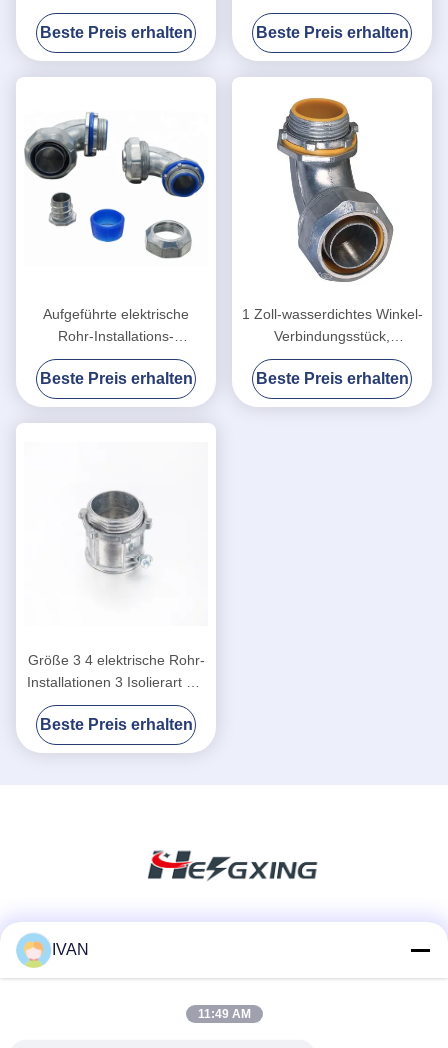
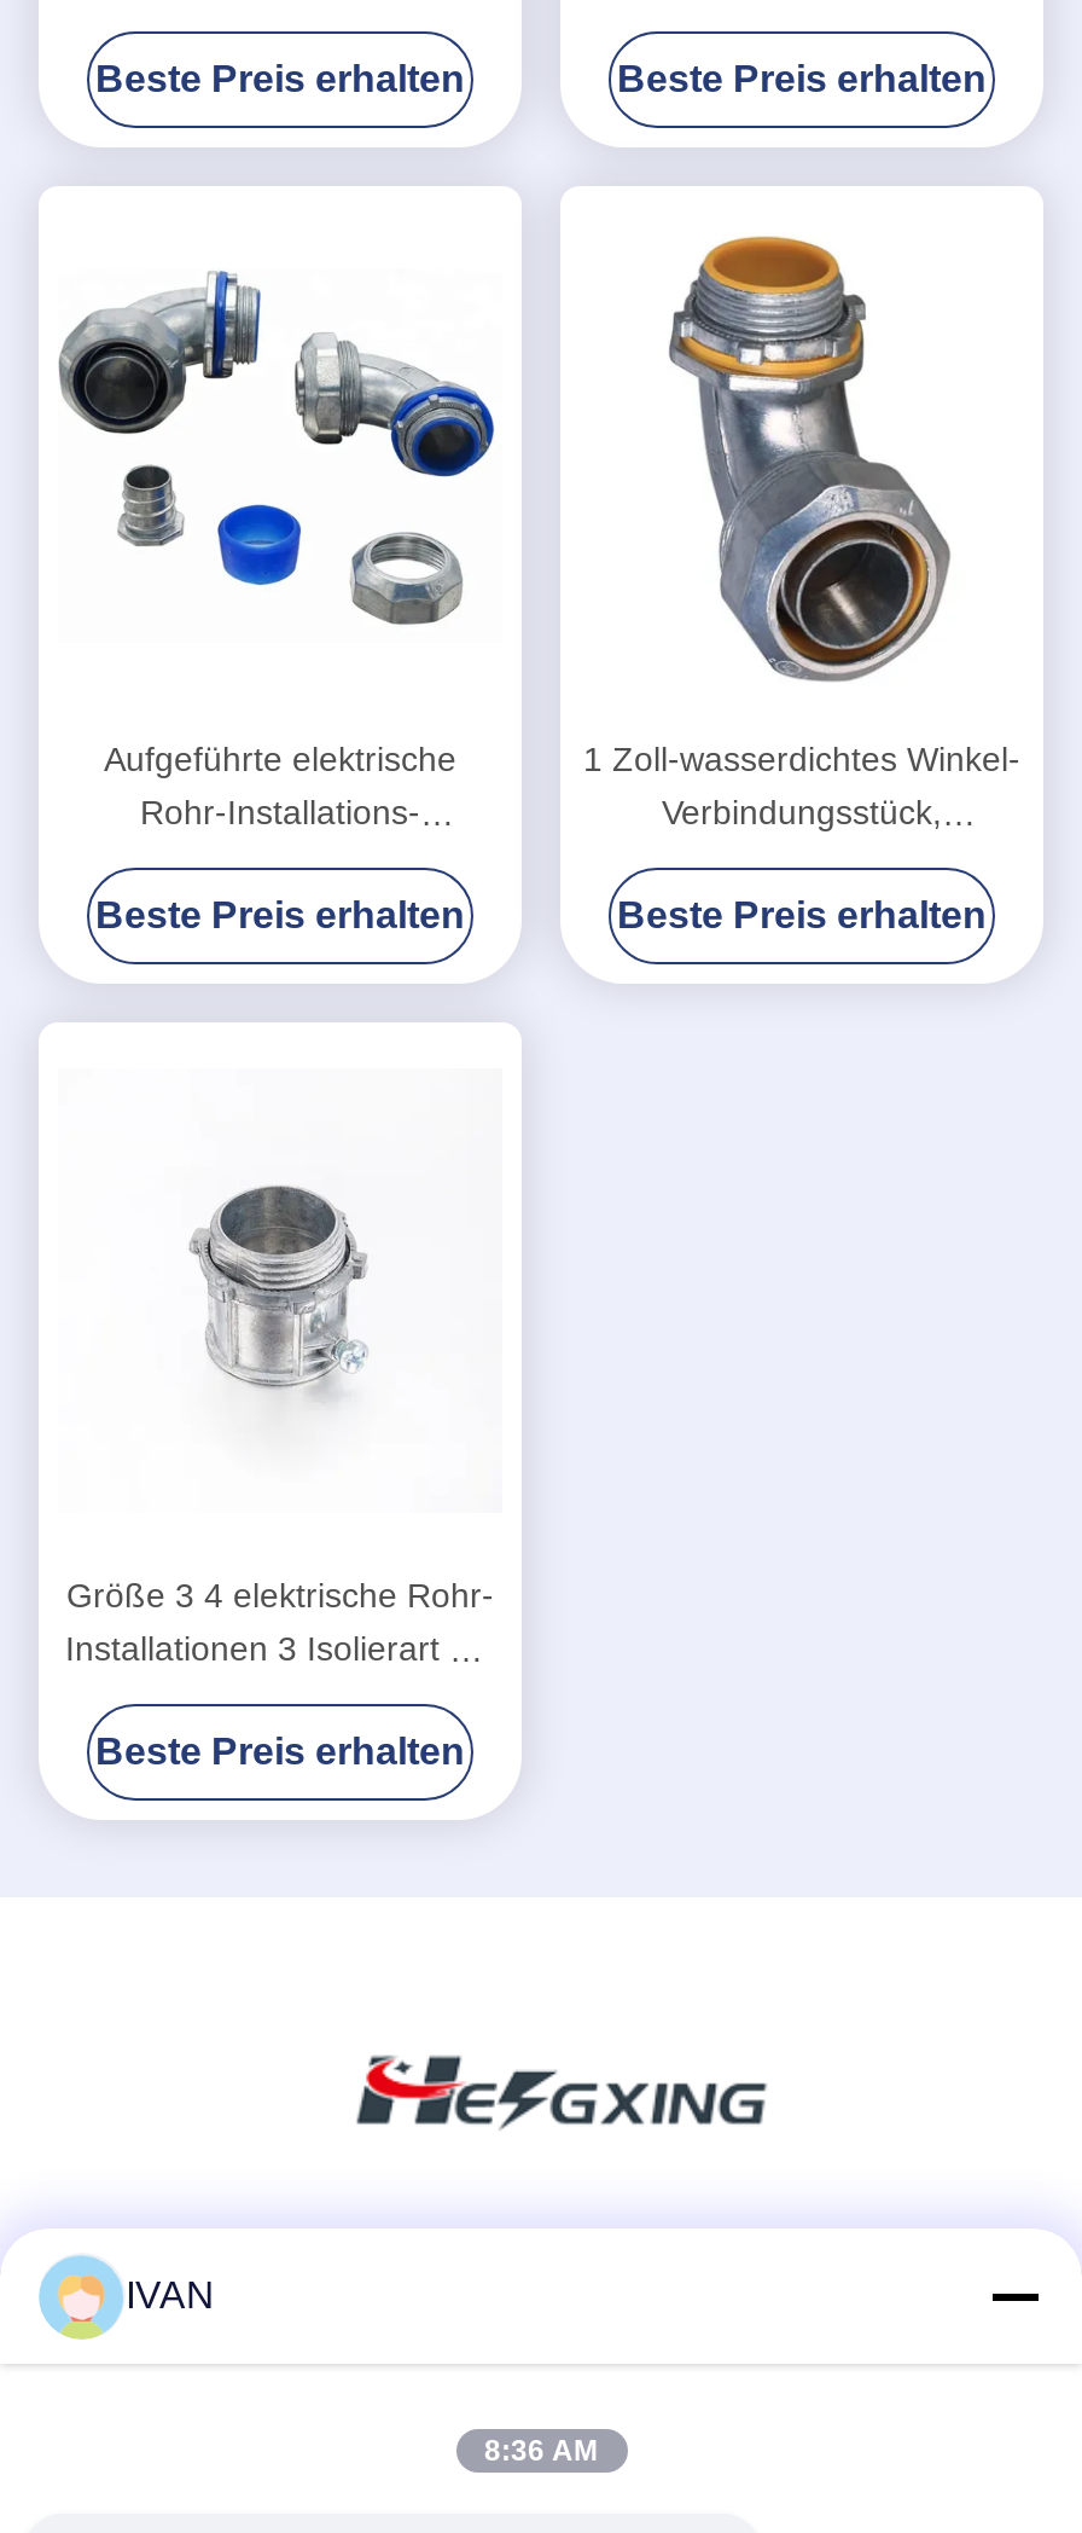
- 11:49 AM
+ 8:36 AM
